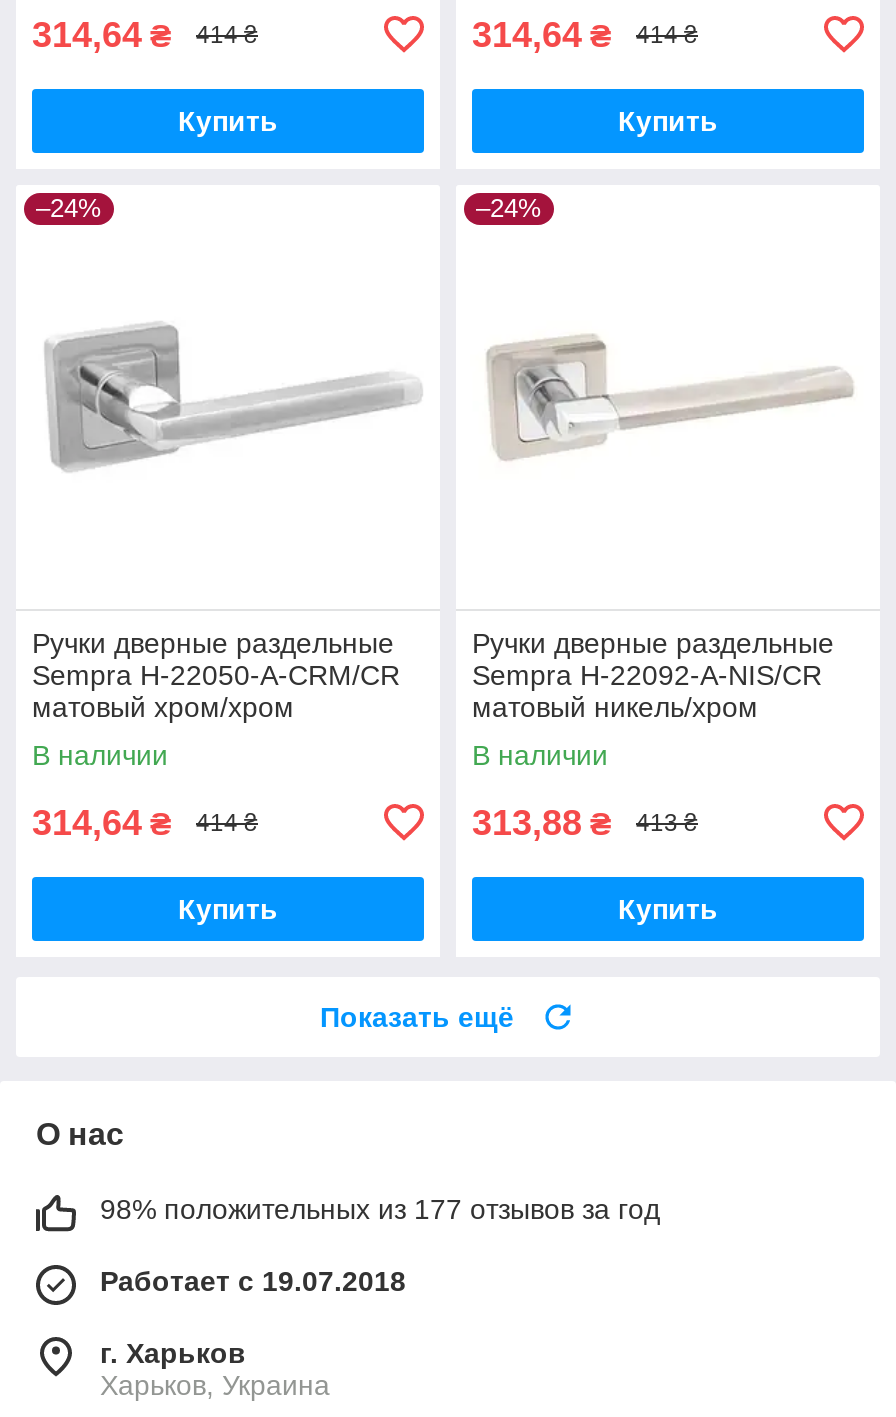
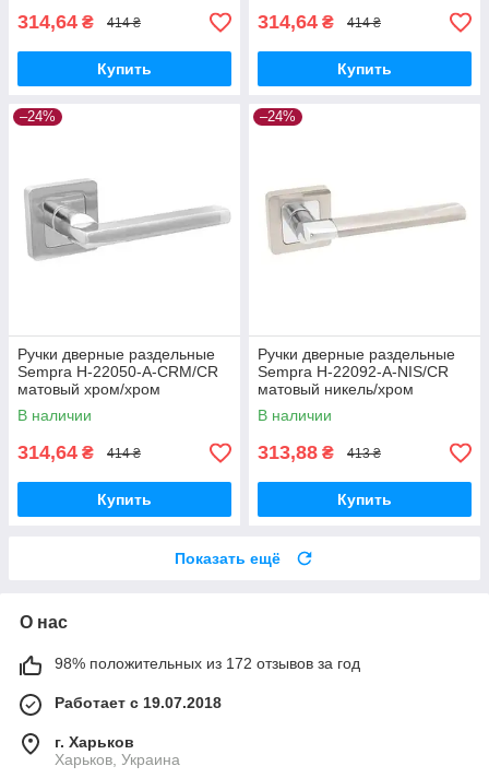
- 98% положительных из 177 отзывов за год
+ 98% положительных из 172 отзывов за год
